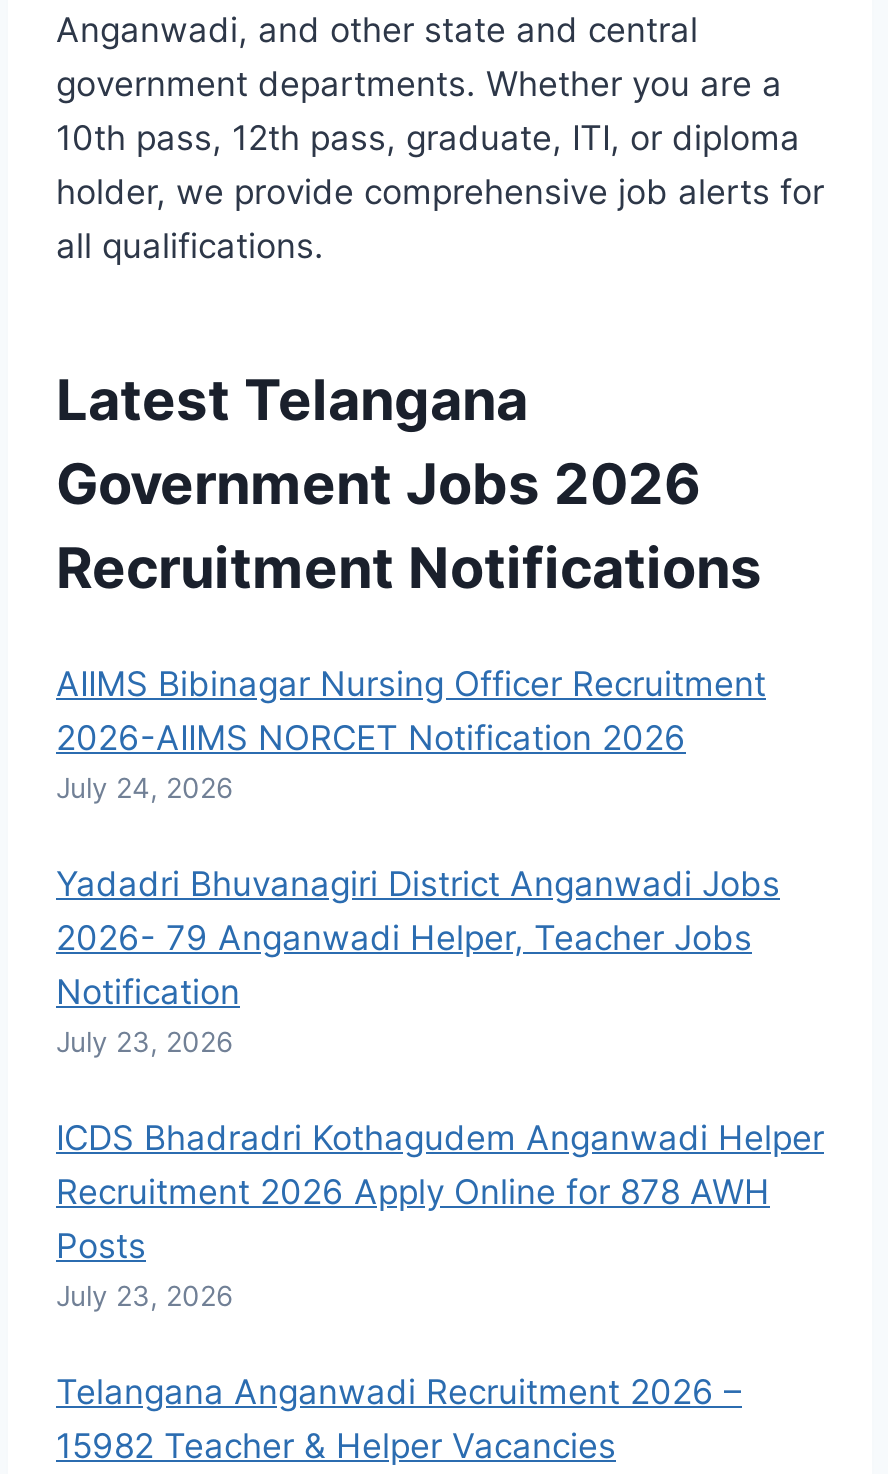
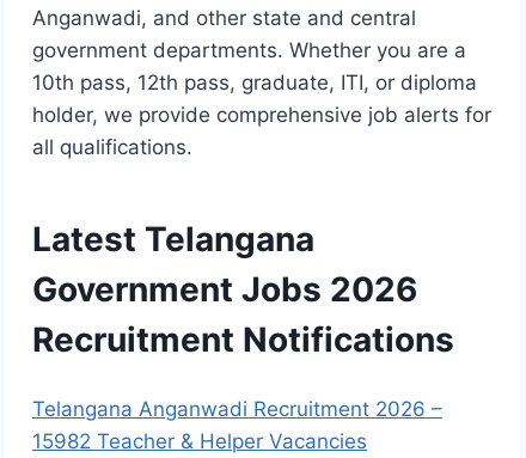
- AIIMS Bibinagar Nursing Officer Recruitment
- 2026-AIIMS NORCET Notification 2026
- July 24, 2026
- Yadadri Bhuvanagiri District Anganwadi Jobs
- 2026- 79 Anganwadi Helper, Teacher Jobs
- Notification
- July 23, 2026
- ICDS Bhadradri Kothagudem Anganwadi Helper
- Recruitment 2026 Apply Online for 878 AWH
- Posts
- July 23, 2026
